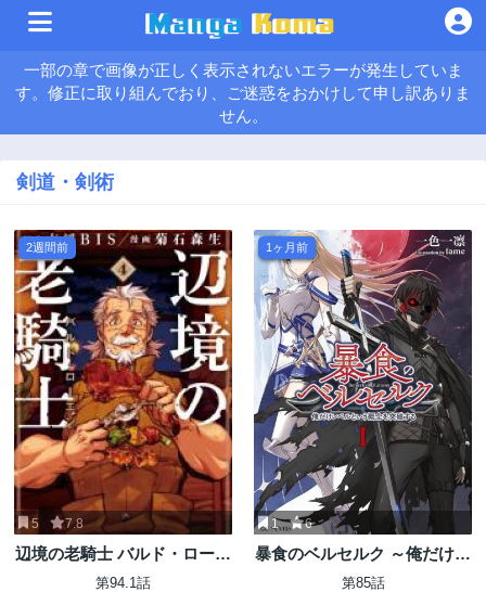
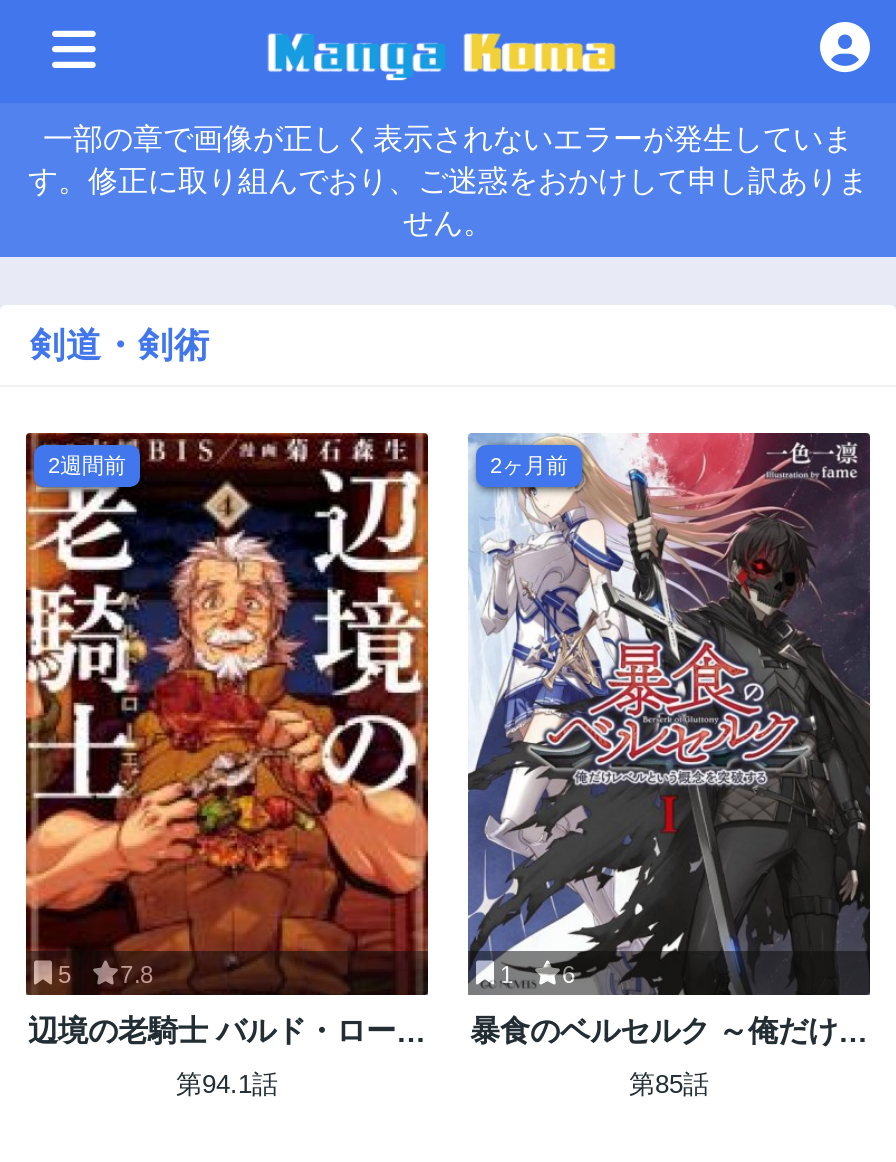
- 1ヶ月前
+ 2ヶ月前
